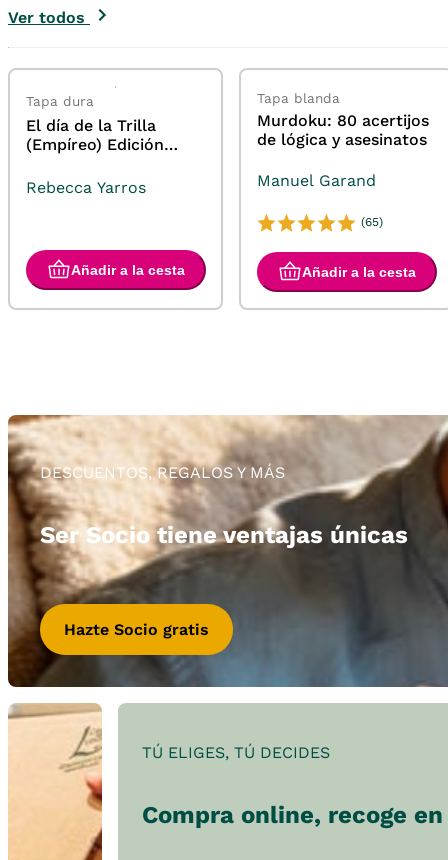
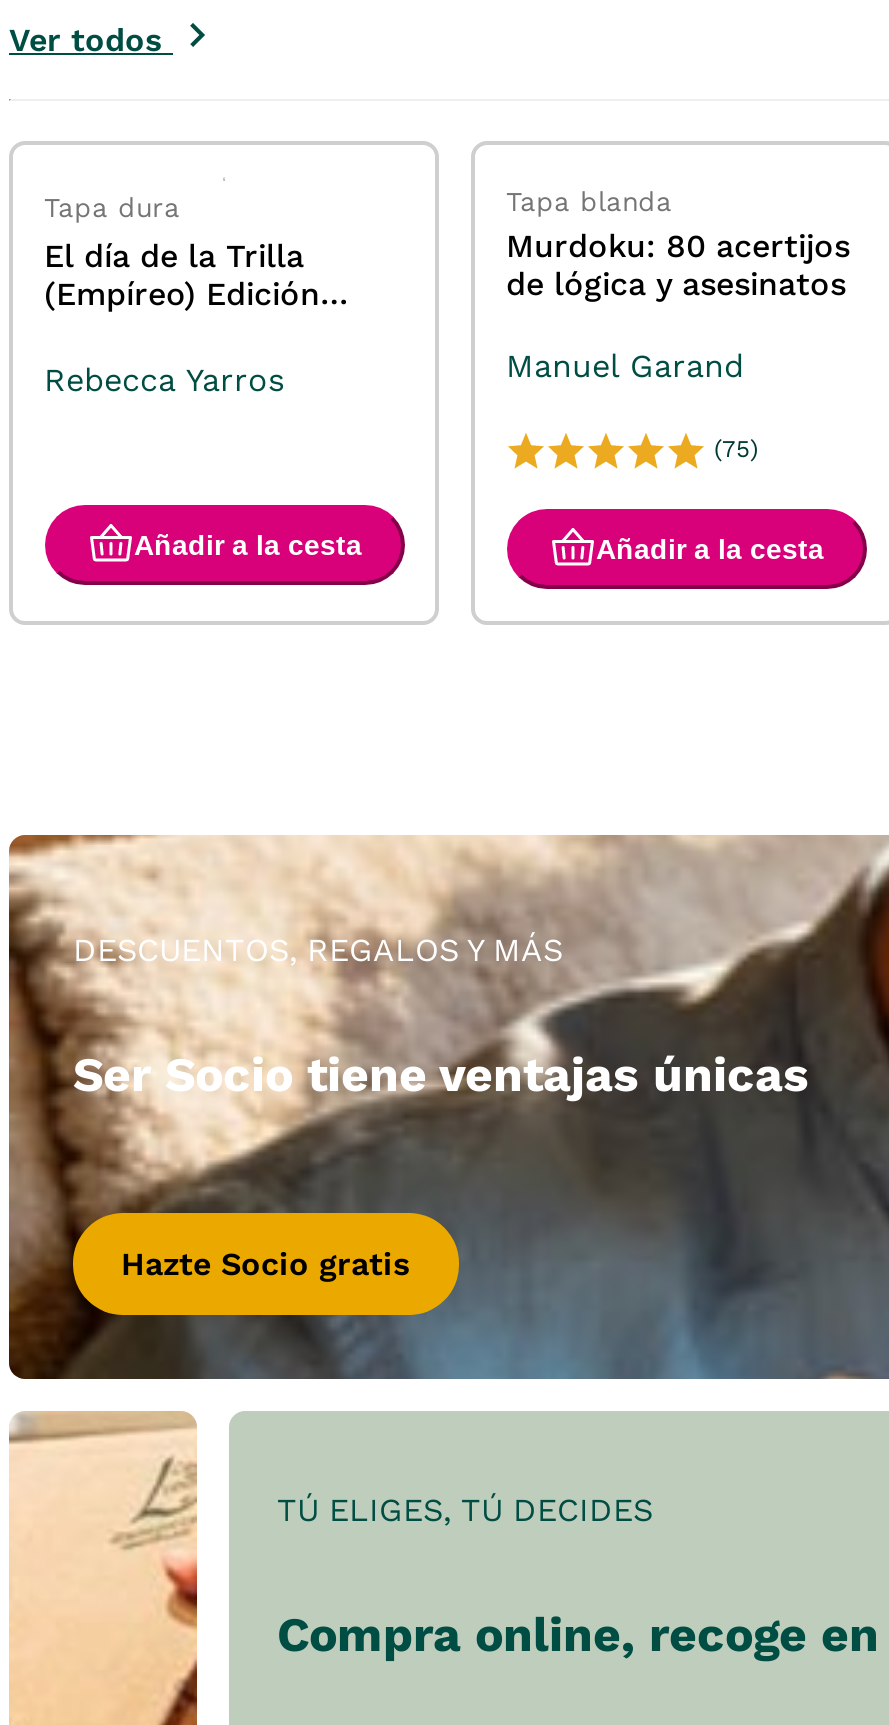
- (65)
+ (75)
